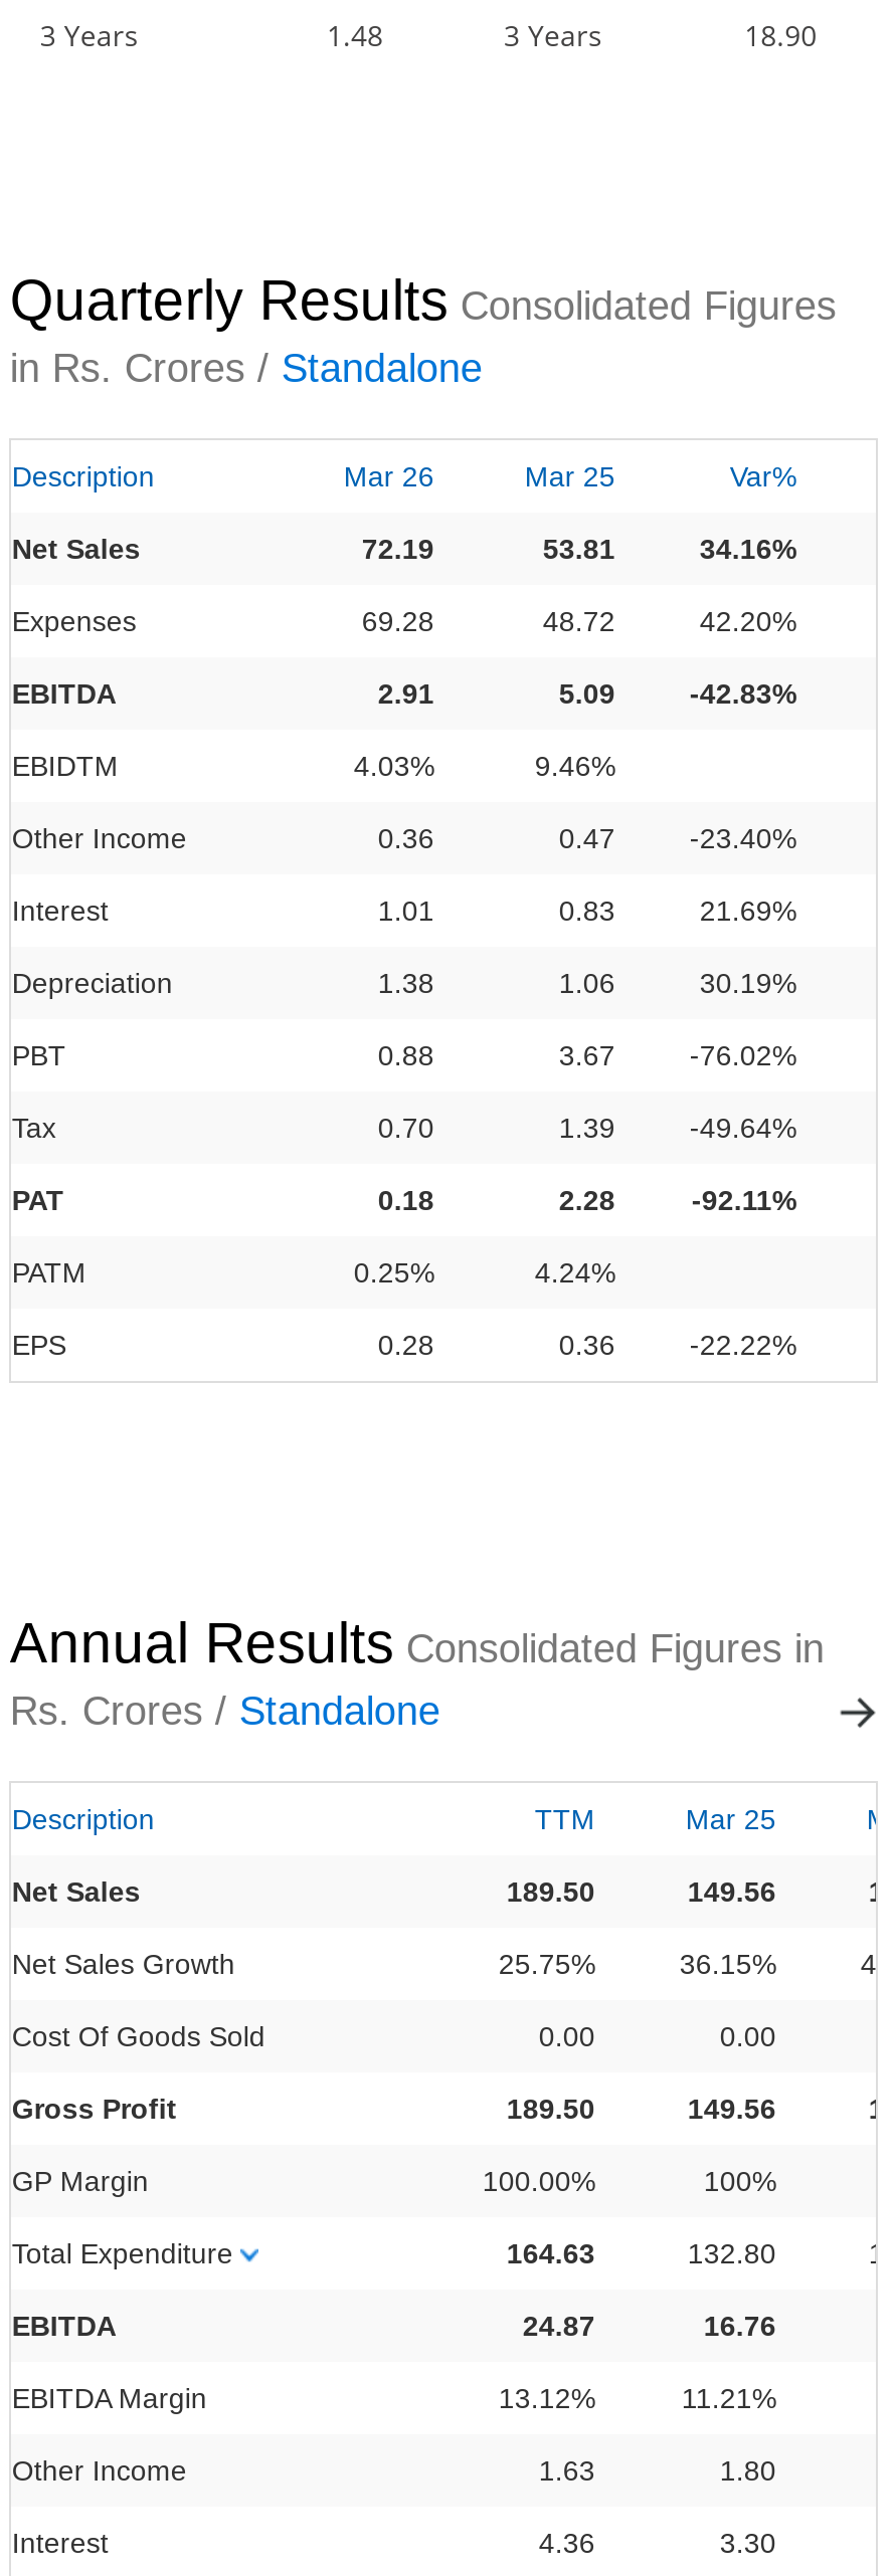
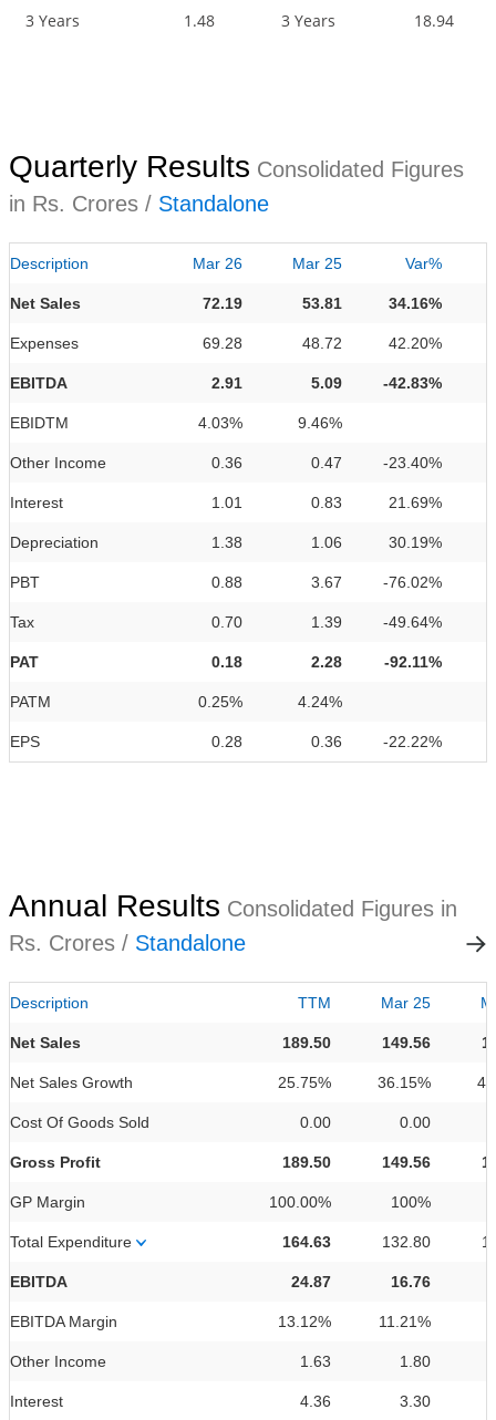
- 18.90
+ 18.94
